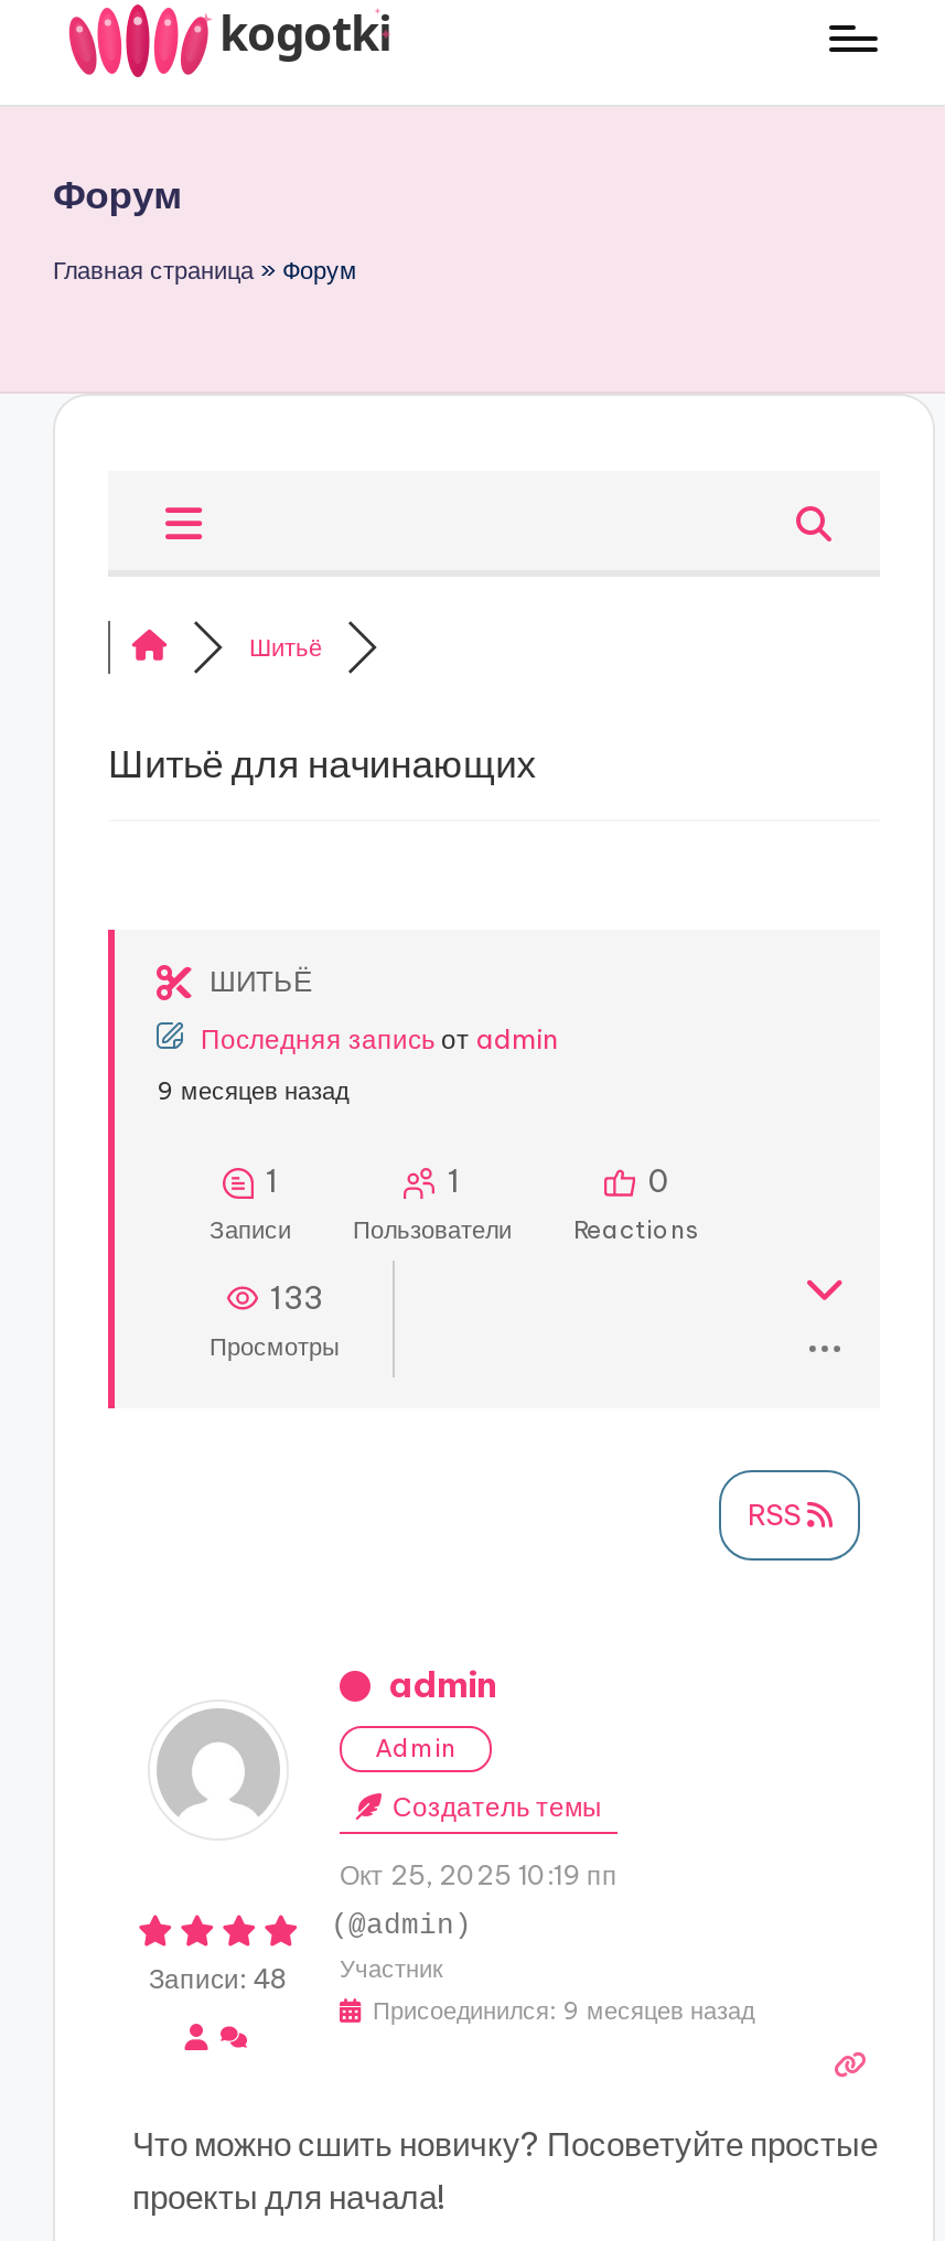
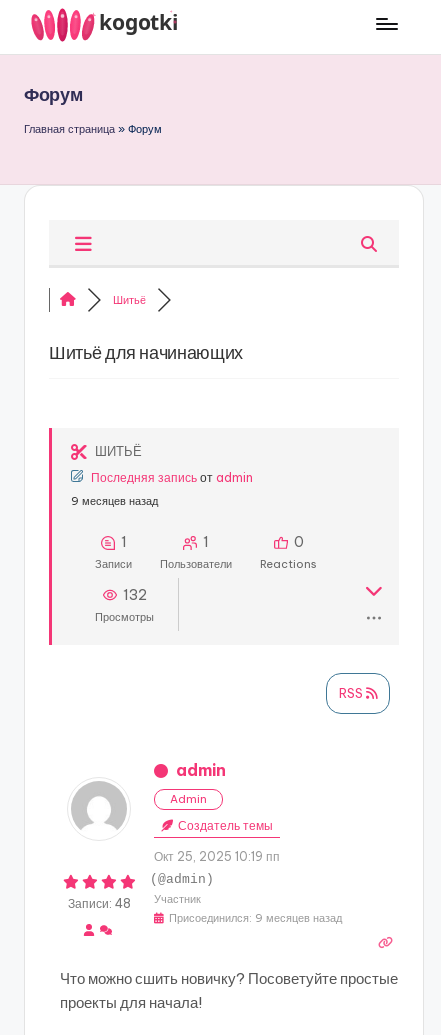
- 133
+ 132
